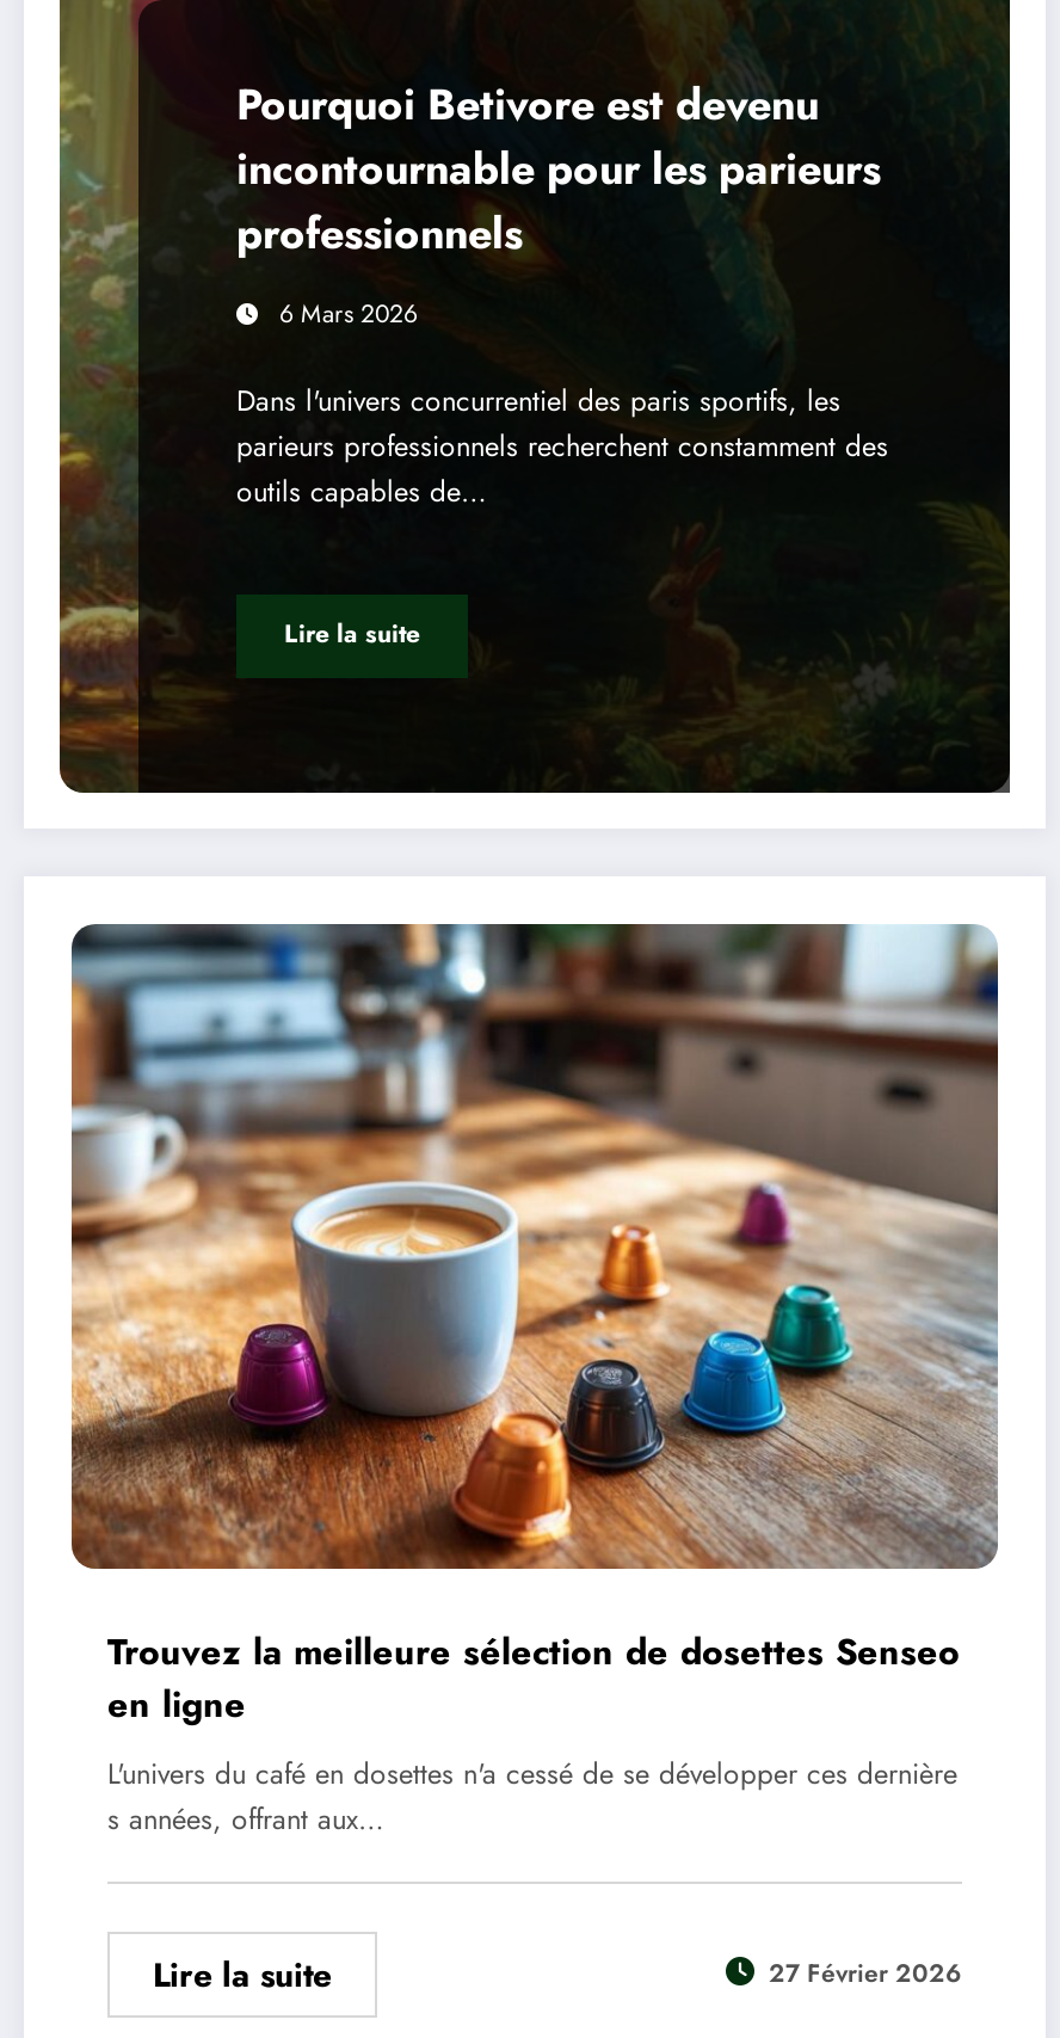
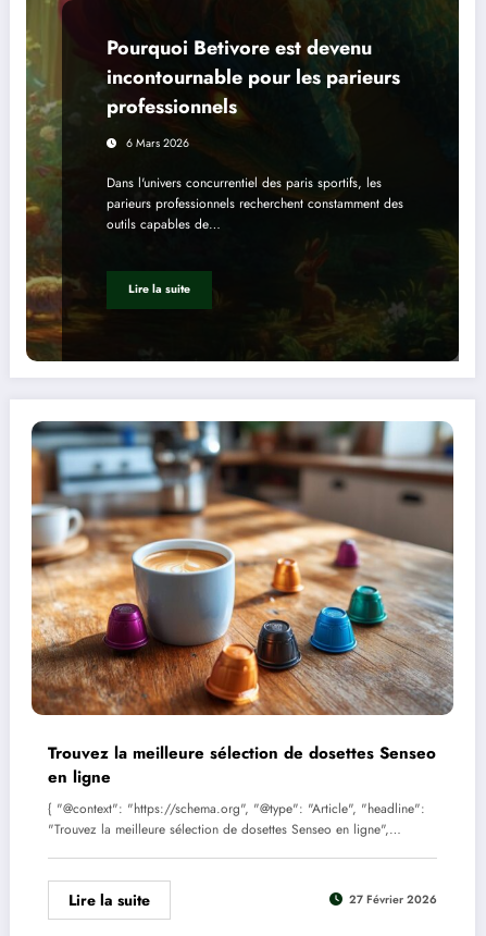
- L'univers du café en dosettes n'a cessé de se développer ces dernière
- s années, offrant aux…
+ { "@context": "https://schema.org", "@type": "Article", "headline":
+ "Trouvez la meilleure sélection de dosettes Senseo en ligne",…
